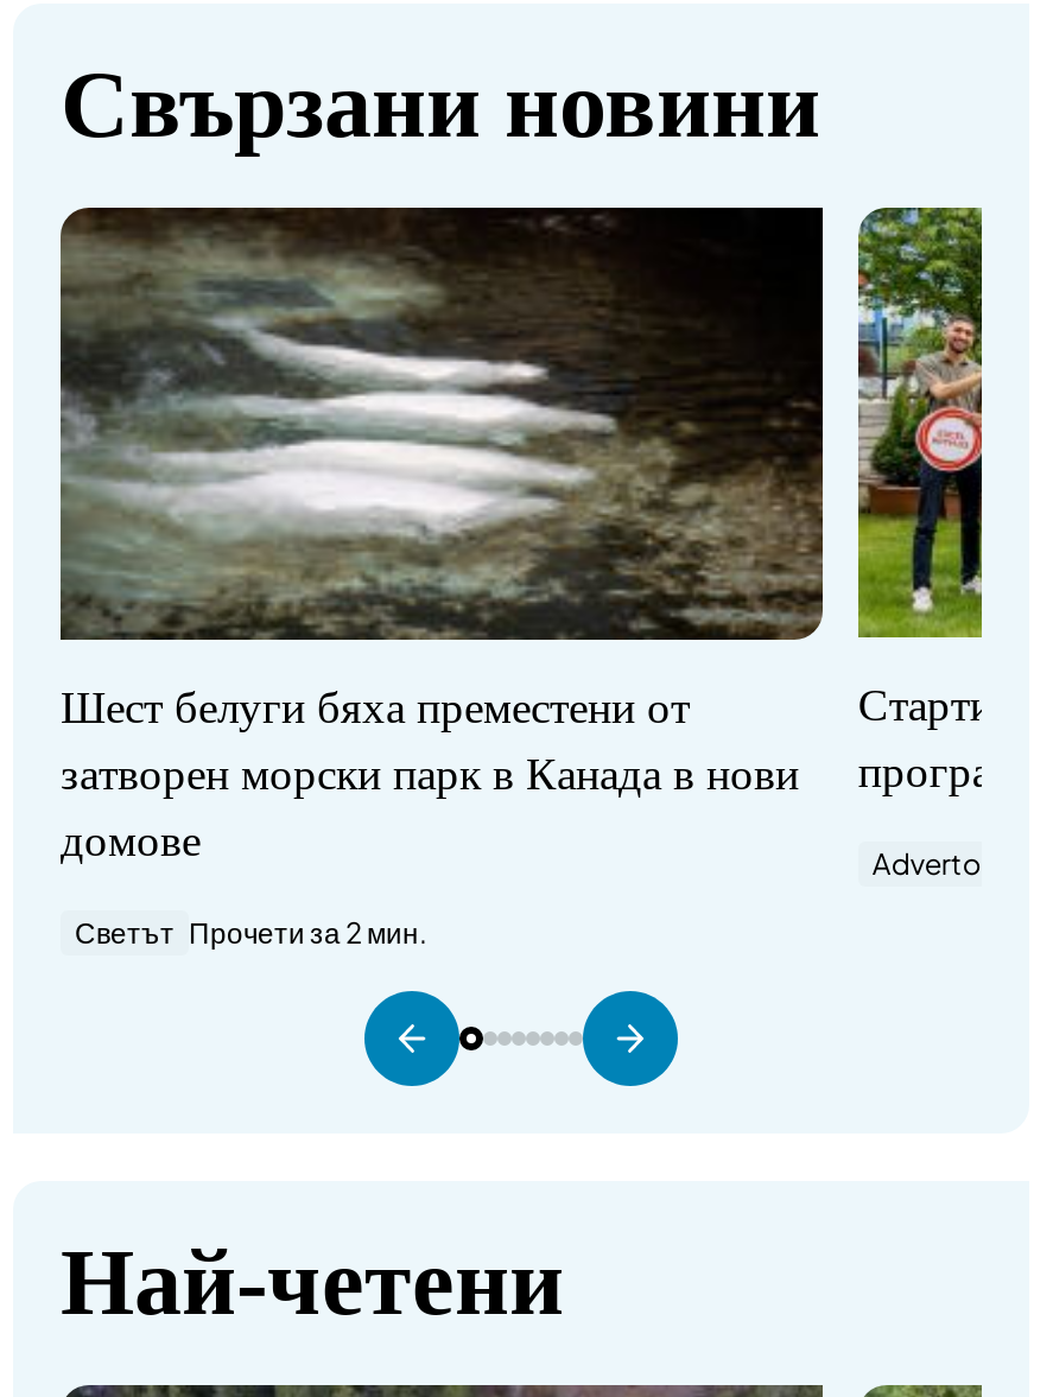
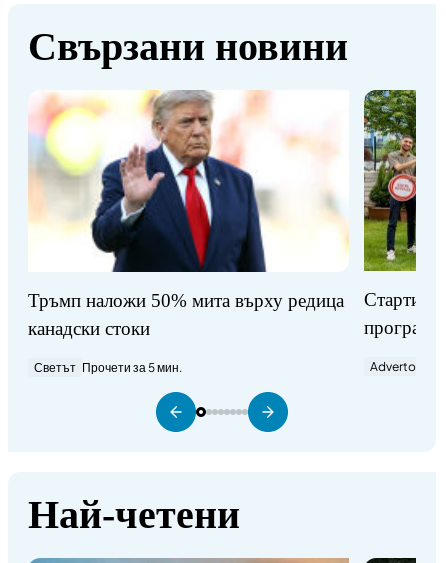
- [image]
- Шест белуги бяха преместени от
- затворен морски парк в Канада в нови
- домове
+ [image]
+ Тръмп наложи 50% мита върху редица
+ канадски стоки

- Светът Прочети за 2 мин.
+ Светът Прочети за 5 мин.
